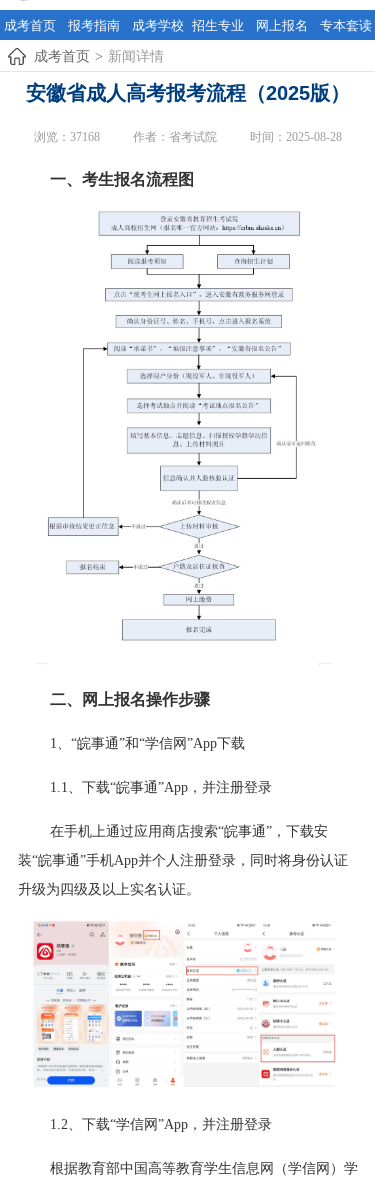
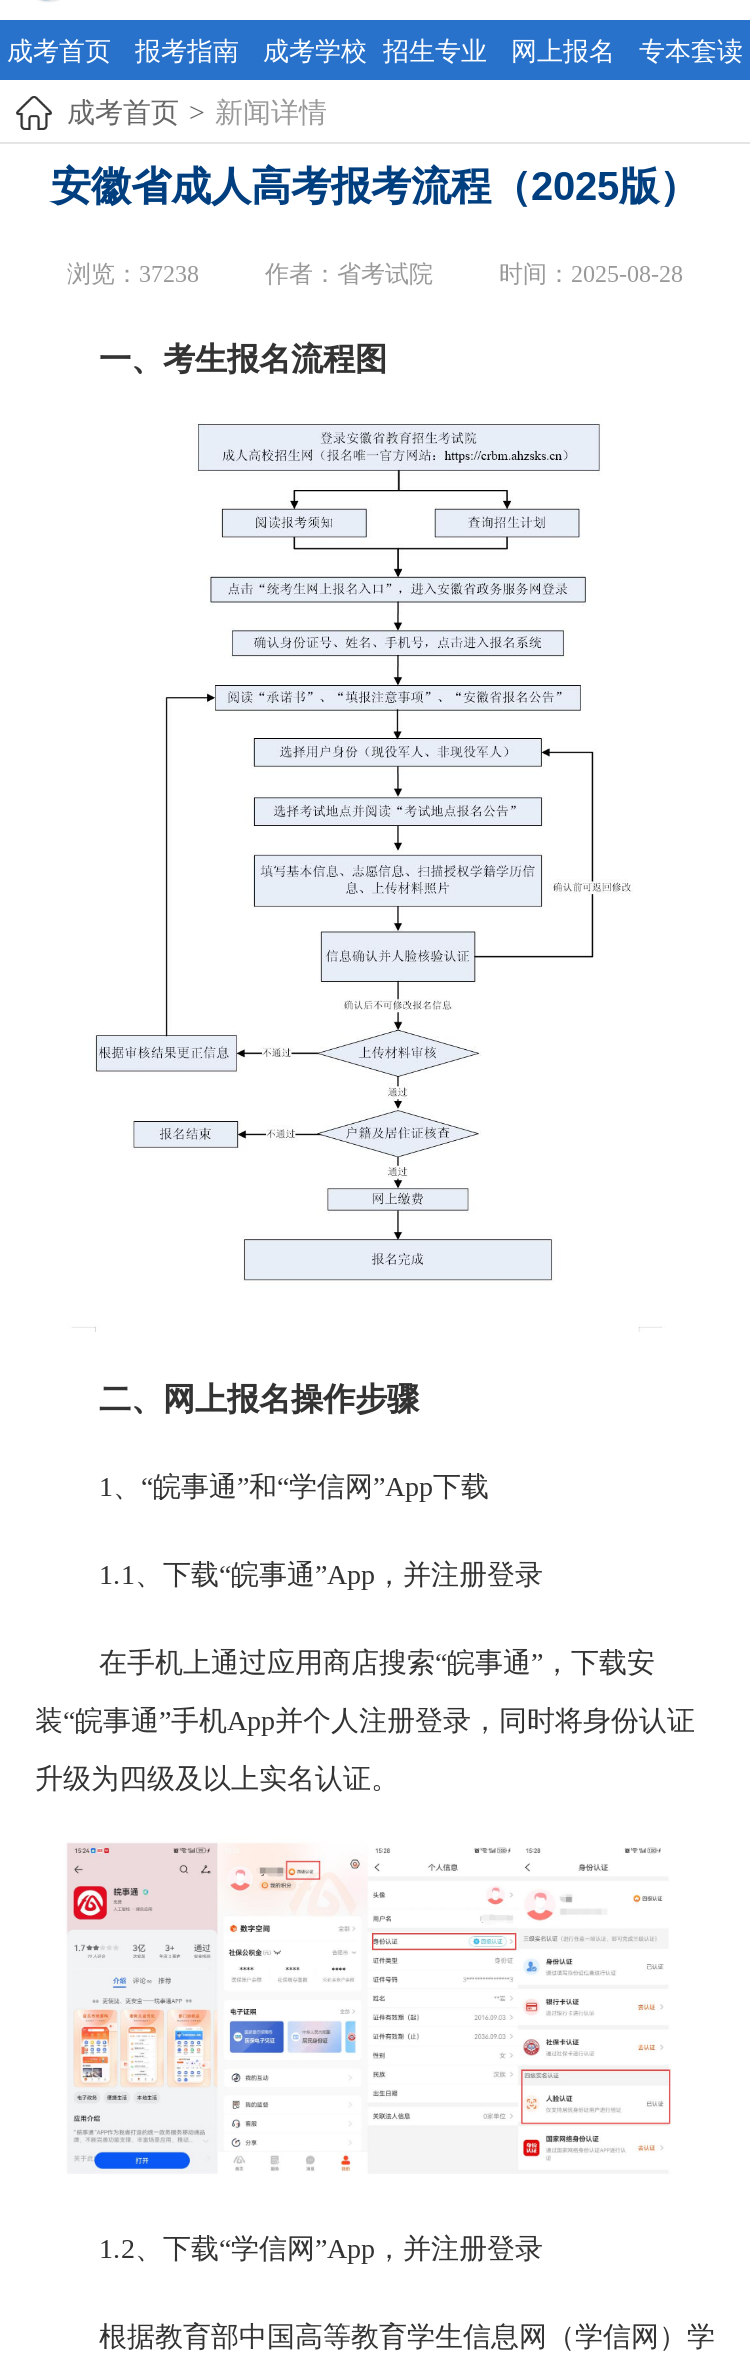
- 浏览：37168
+ 浏览：37238
